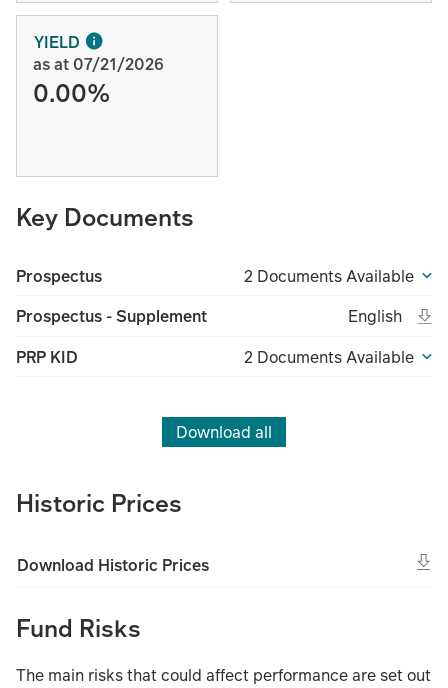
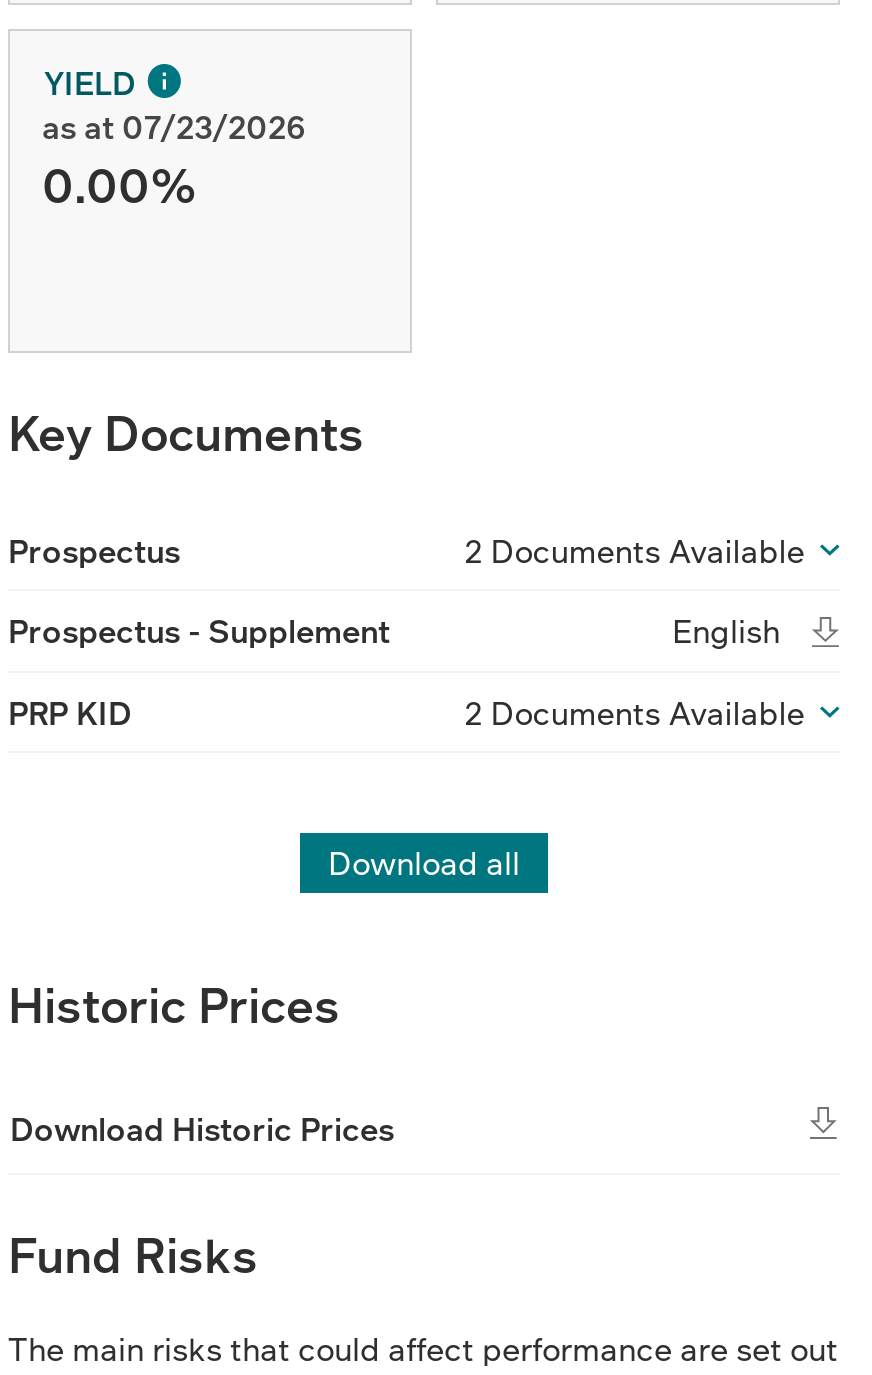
- as at 07/21/2026
+ as at 07/23/2026
